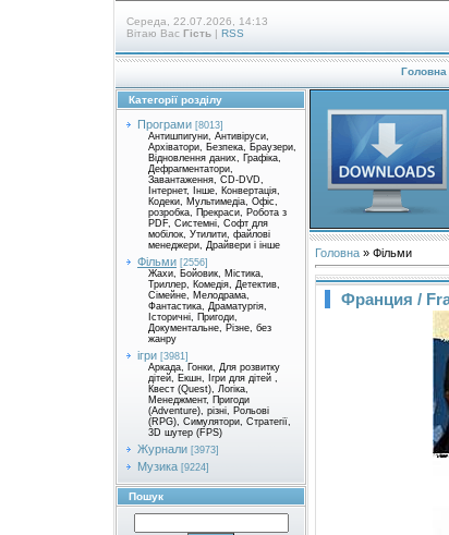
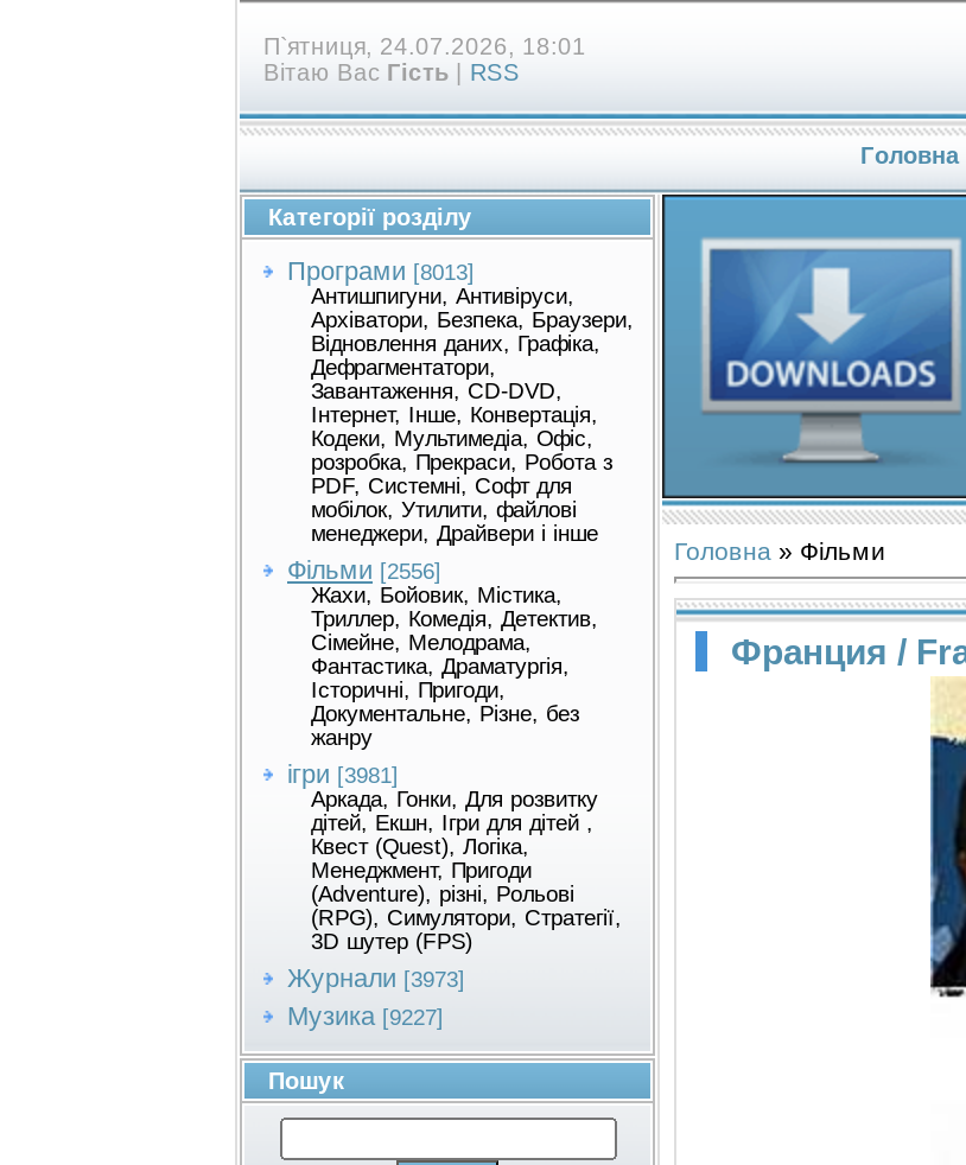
- Середа, 22.07.2026, 14:13
+ П`ятниця, 24.07.2026, 18:01

- Музика [9224]
+ Музика [9227]
